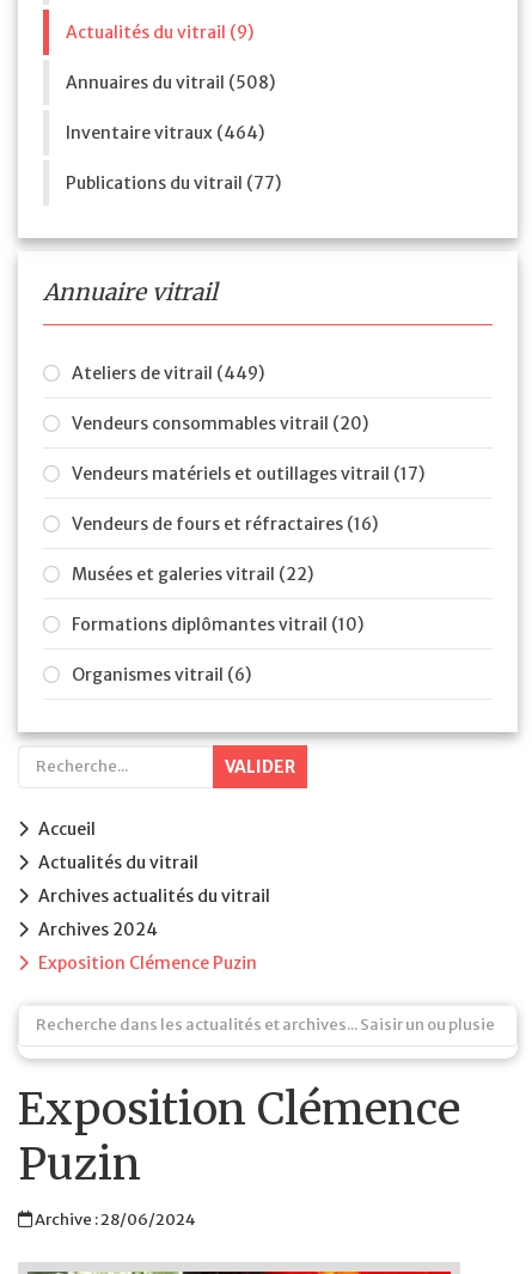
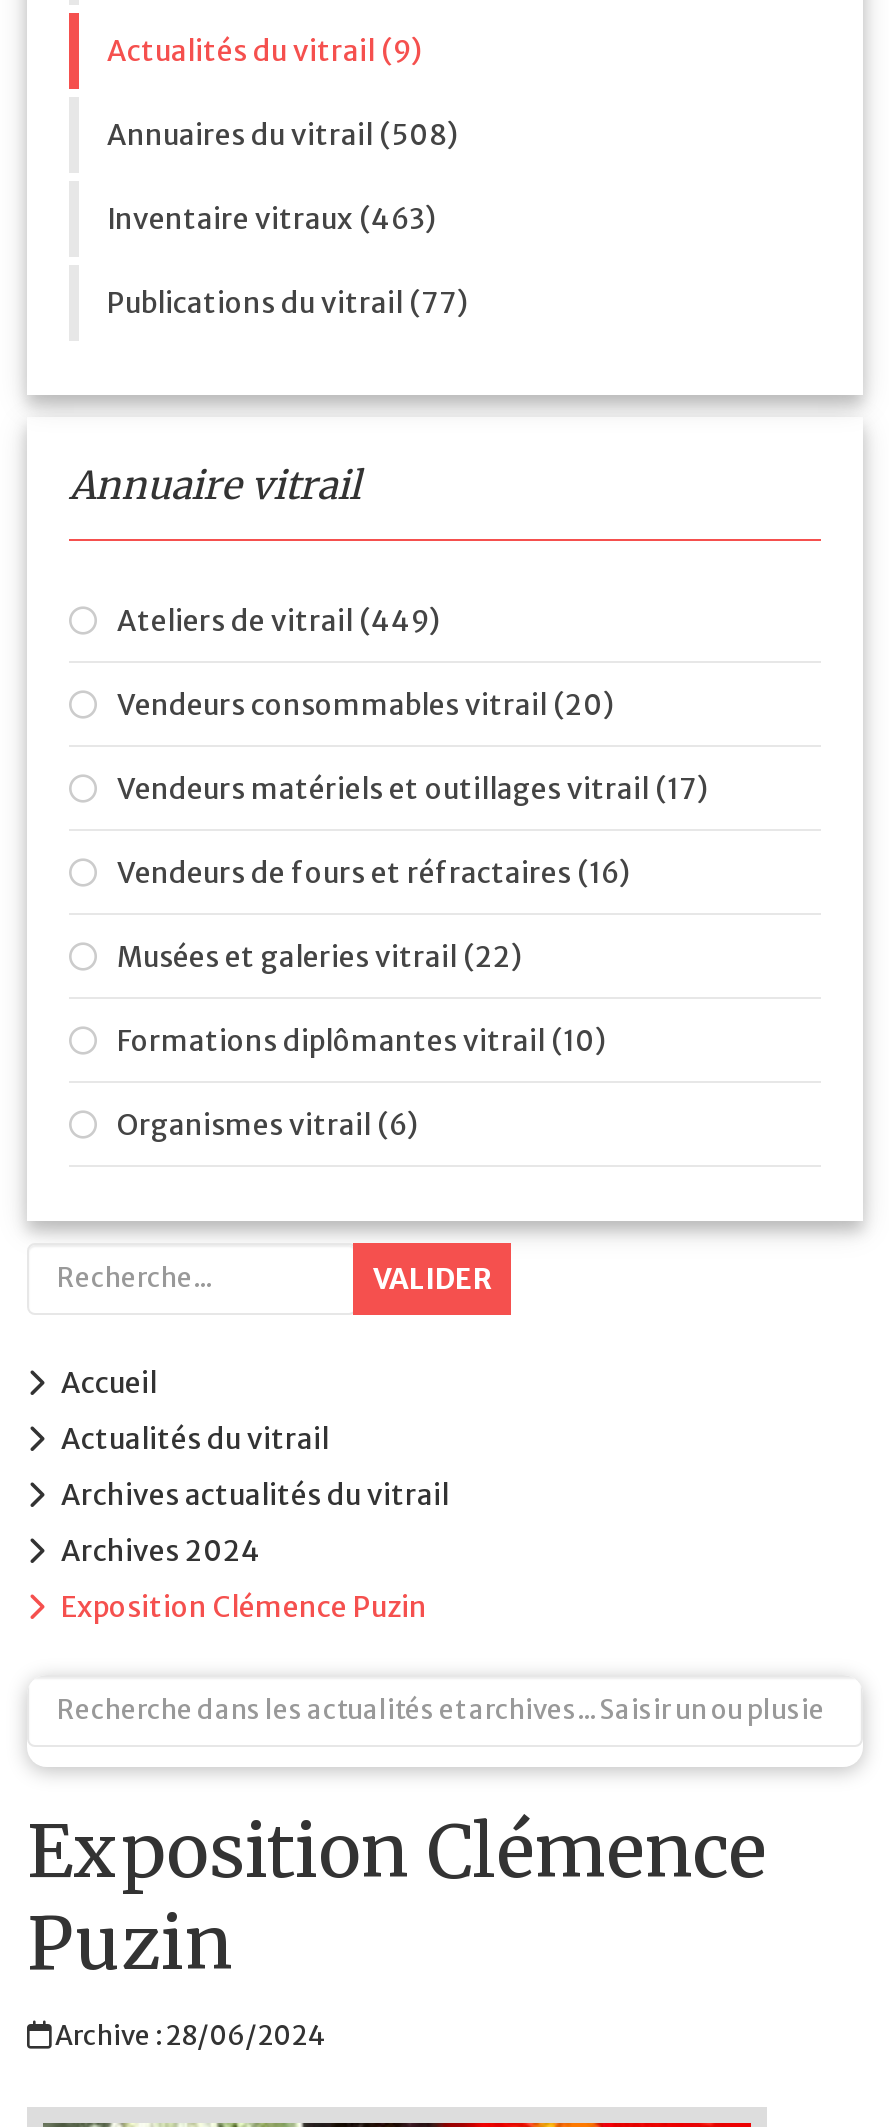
- Inventaire vitraux (464)
+ Inventaire vitraux (463)
